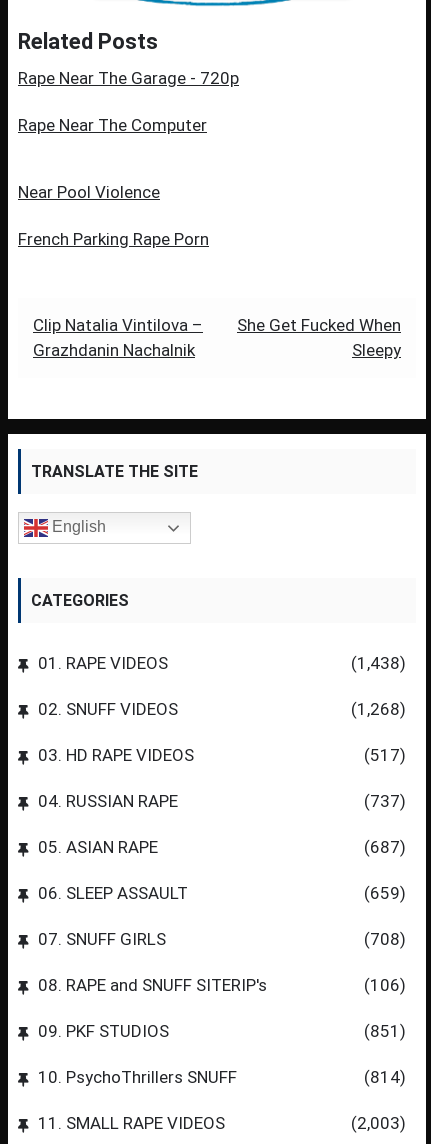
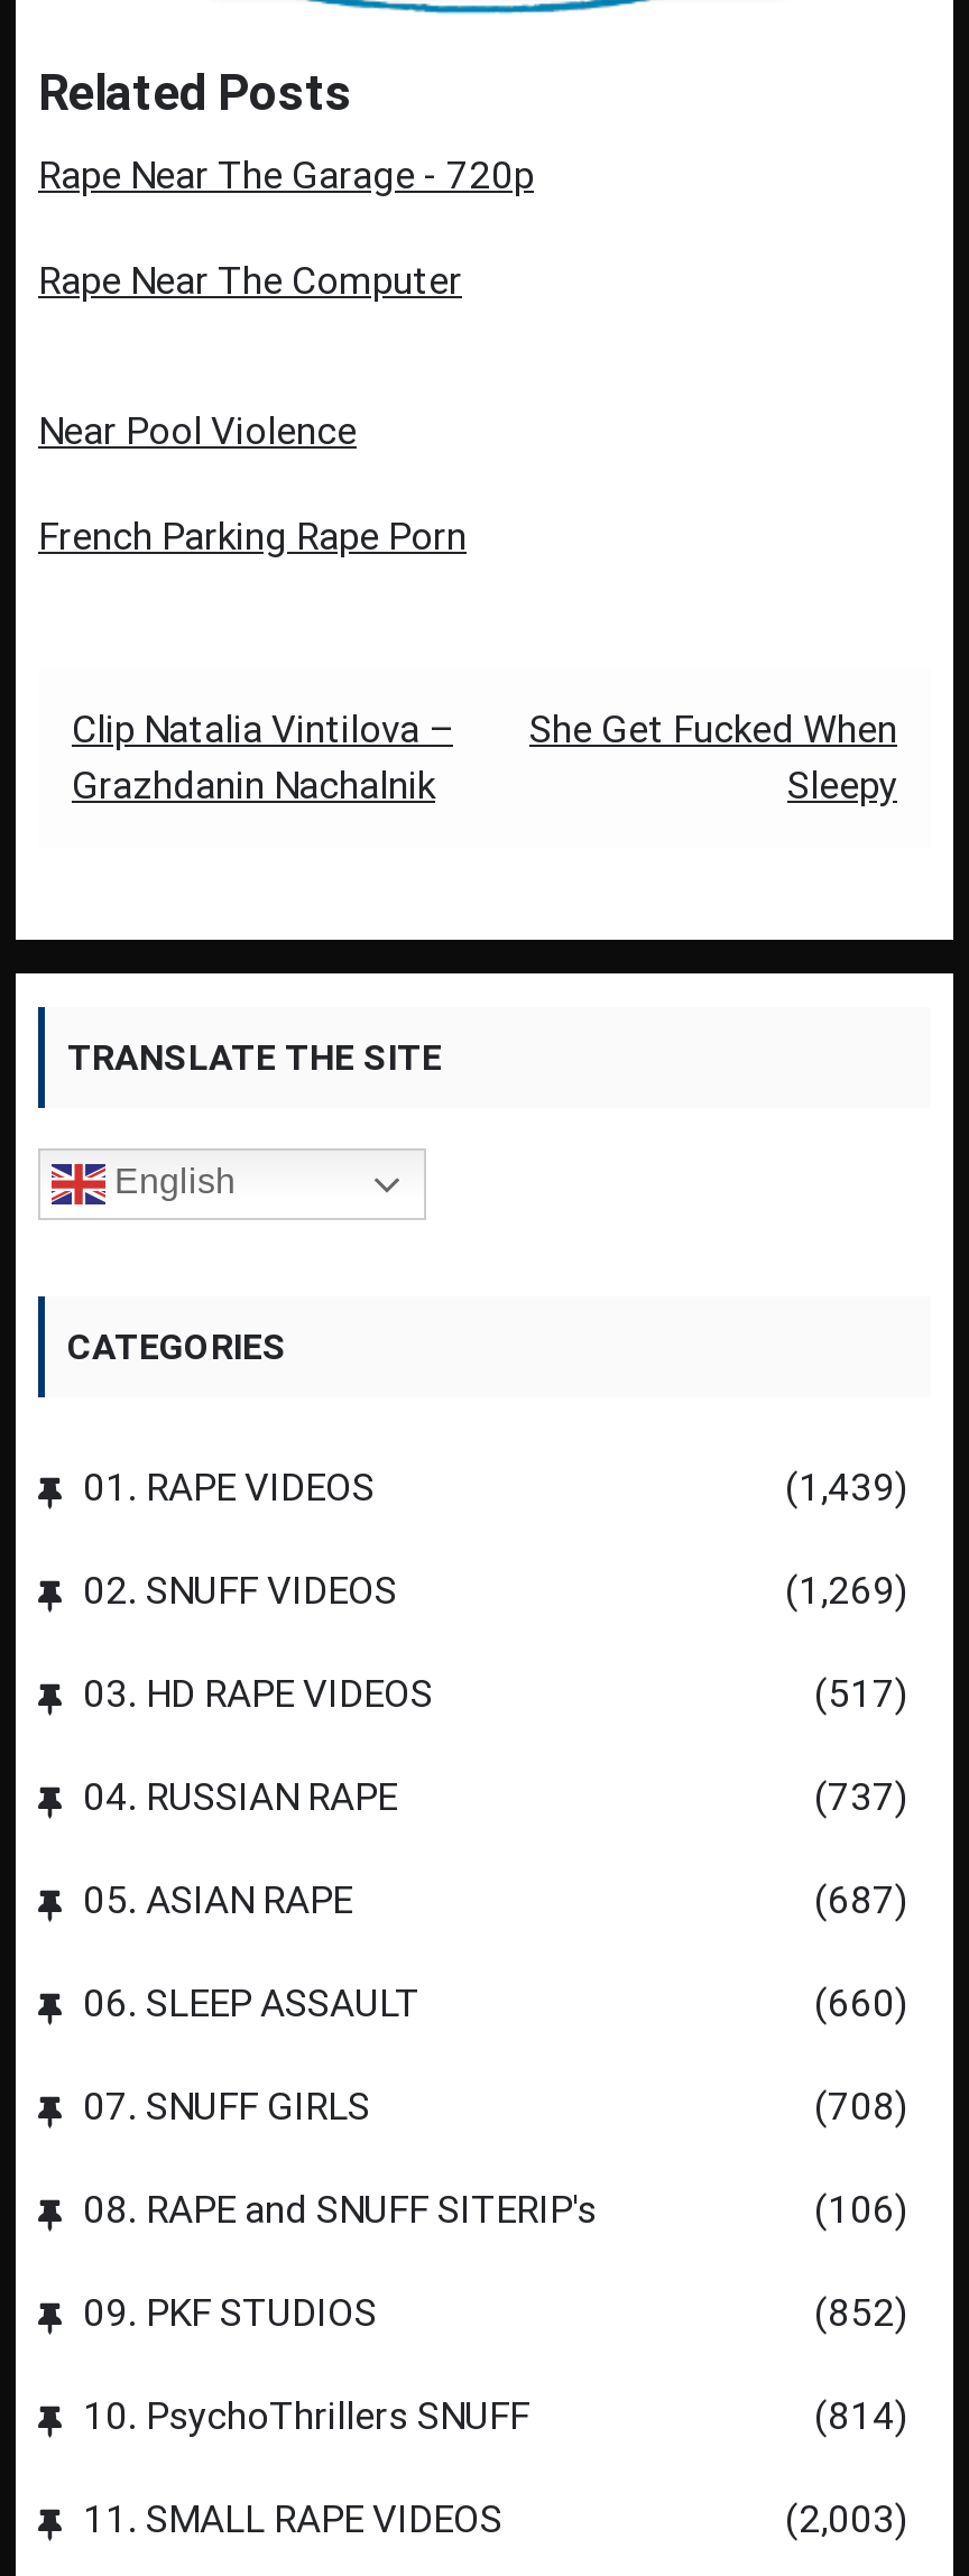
- (1,438)
+ (1,439)

- (1,268)
+ (1,269)

- (659)
+ (660)

- (851)
+ (852)
